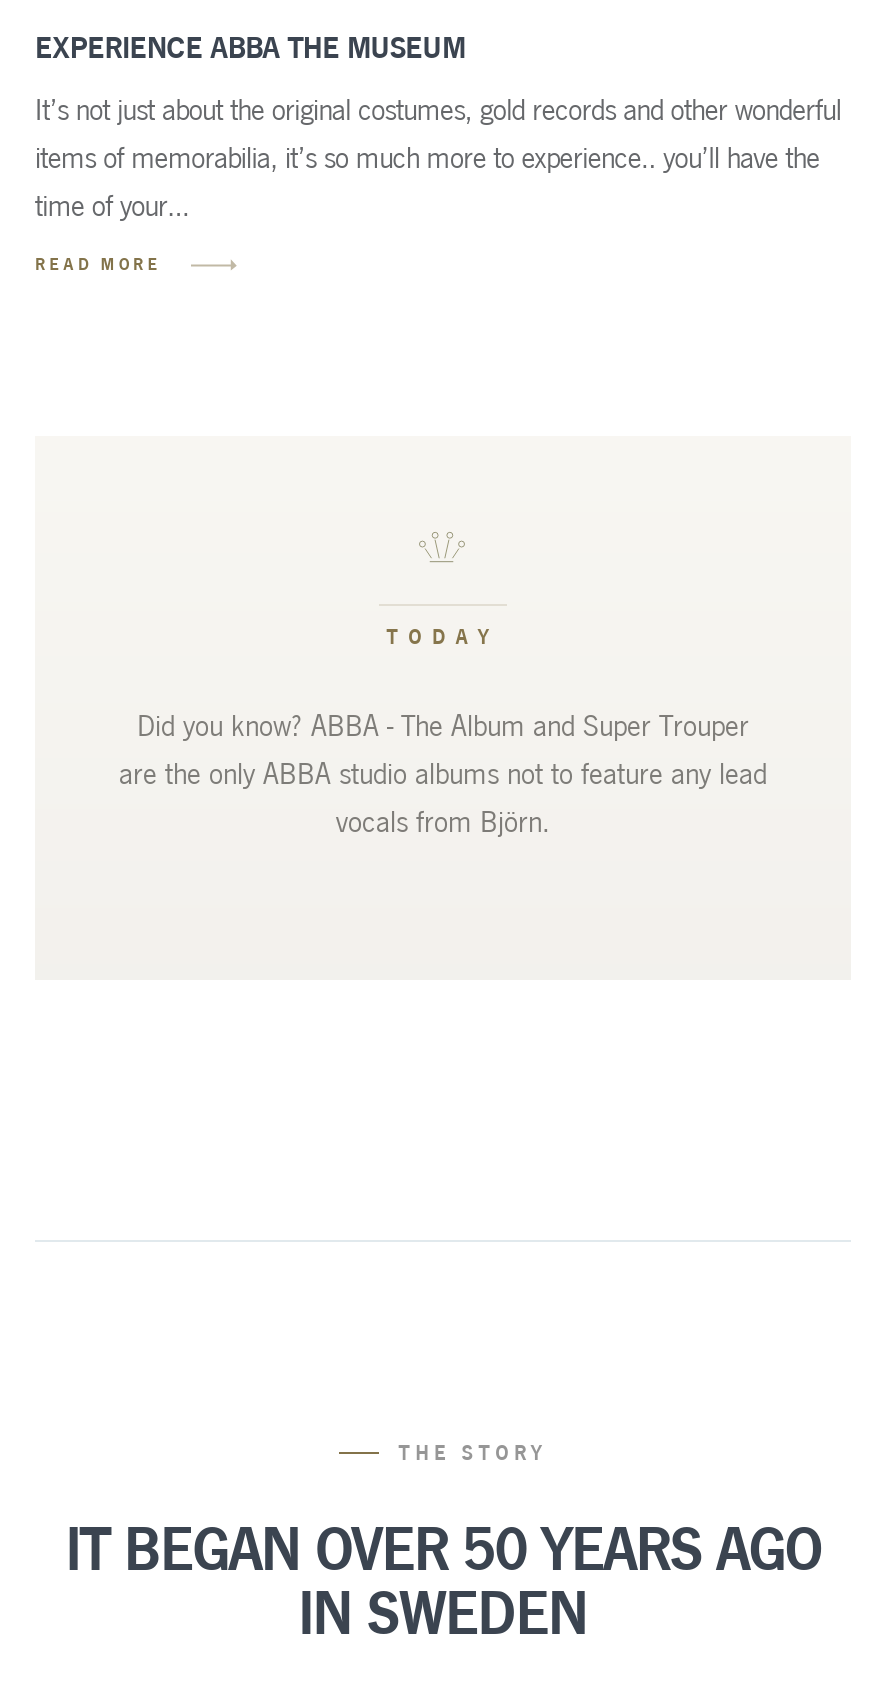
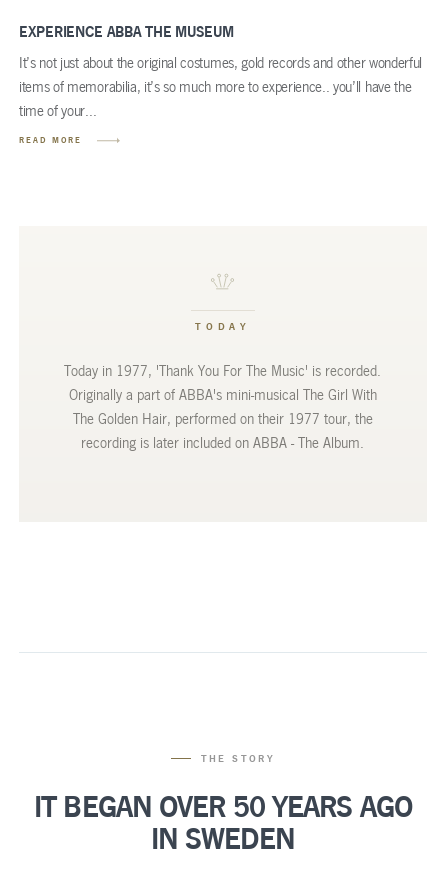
- Did you know? ABBA - The Album and Super Trouper
- are the only ABBA studio albums not to feature any lead
- vocals from Björn.
+ Today in 1977, 'Thank You For The Music' is recorded.
+ Originally a part of ABBA's mini-musical The Girl With
+ The Golden Hair, performed on their 1977 tour, the
+ recording is later included on ABBA - The Album.
